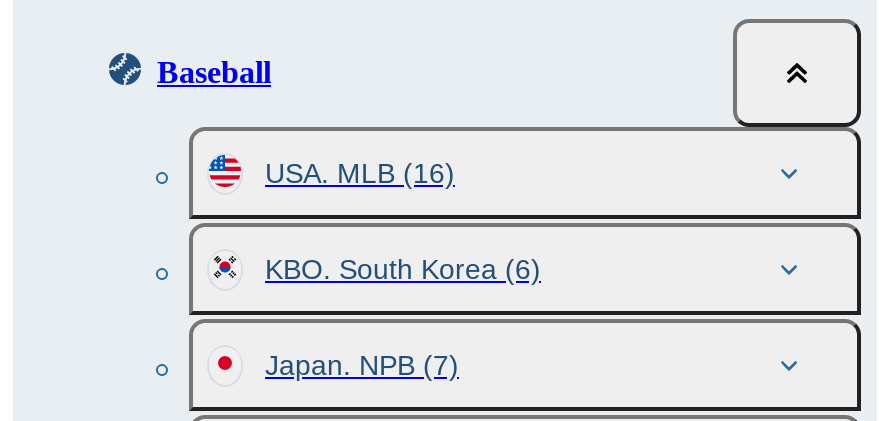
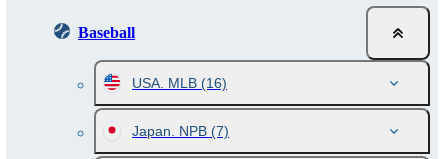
- KBO. South Korea (6)
